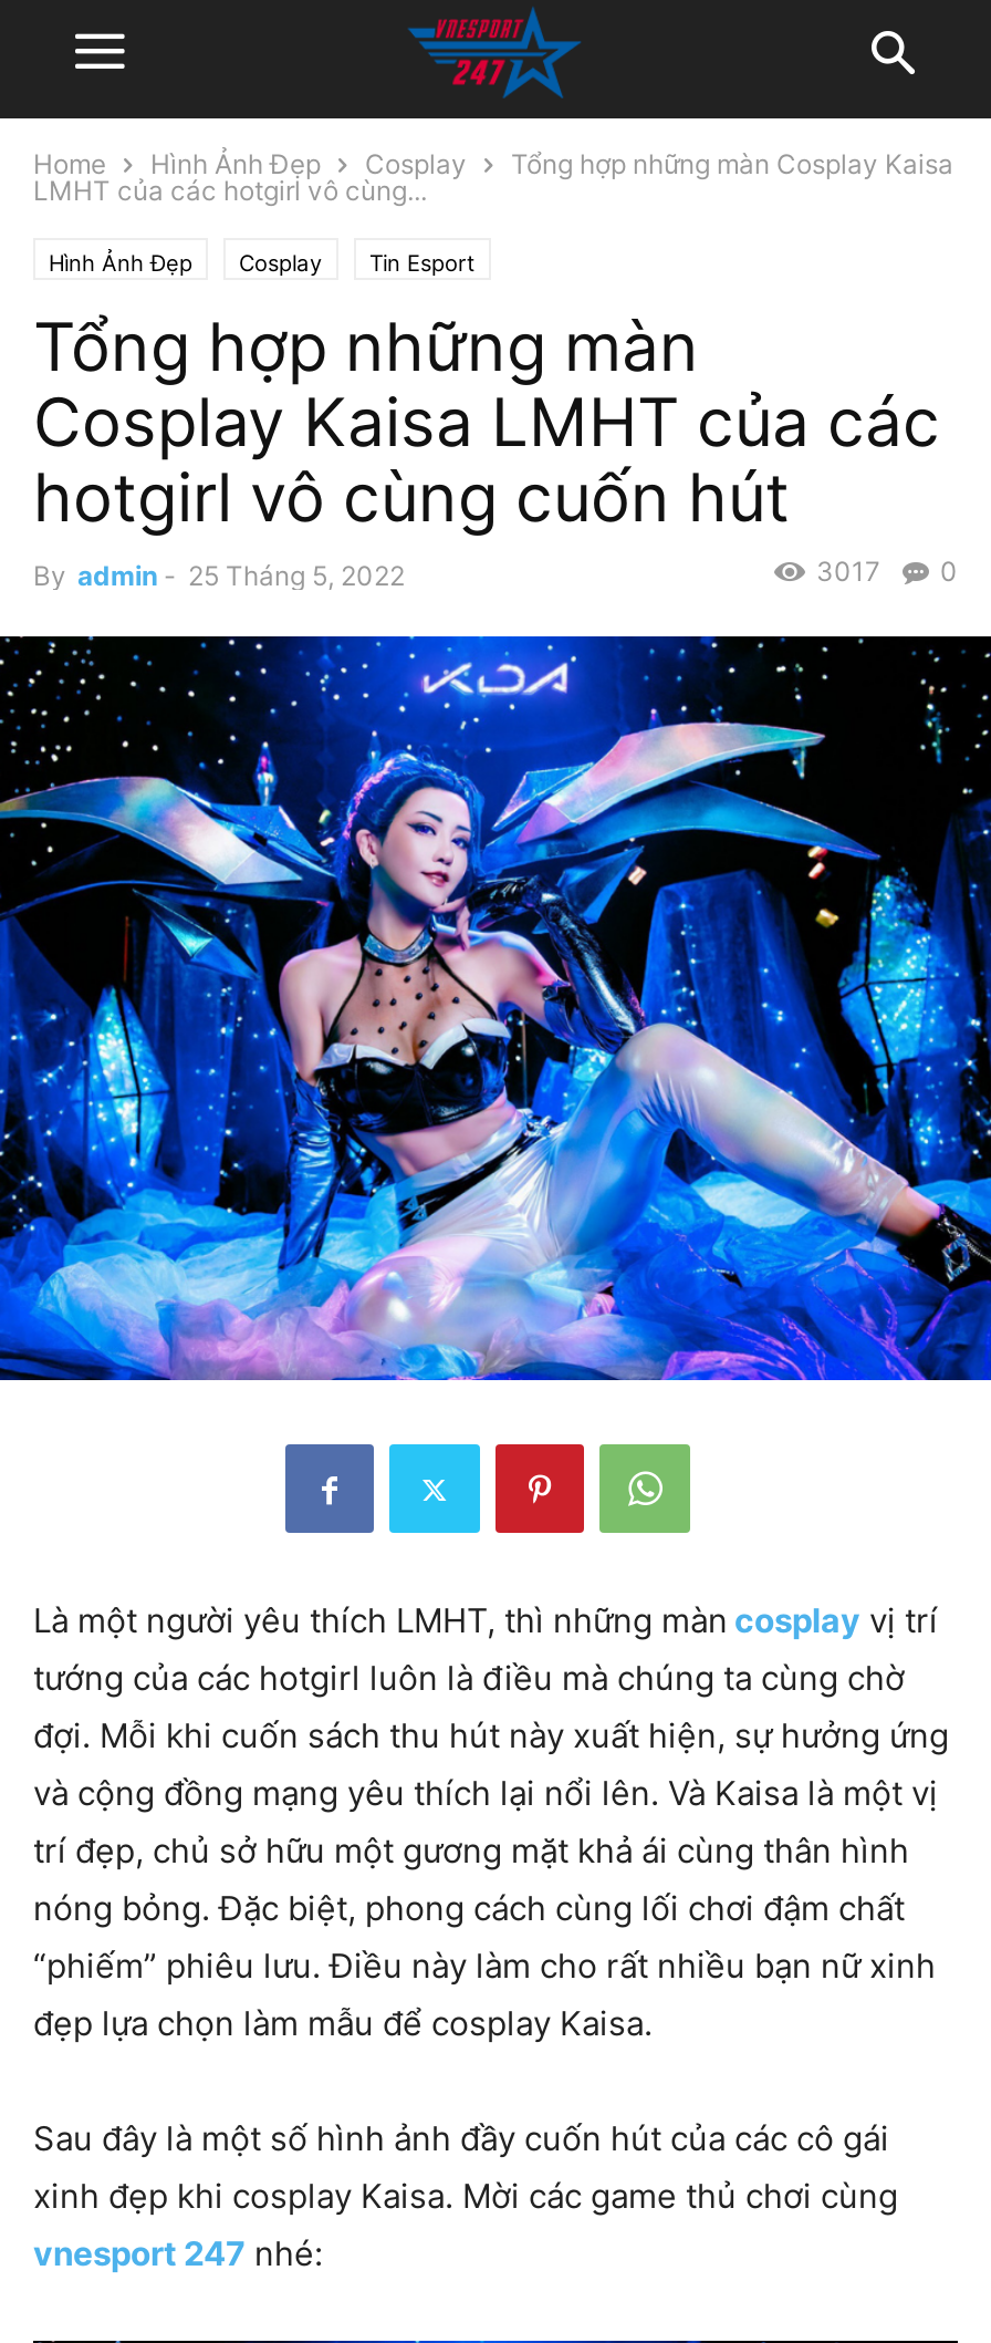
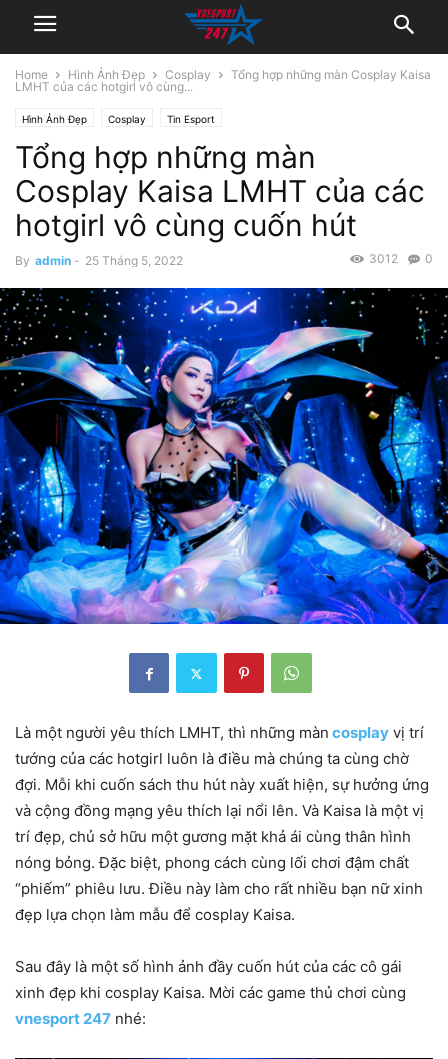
- 3017 0
+ 3012 0
